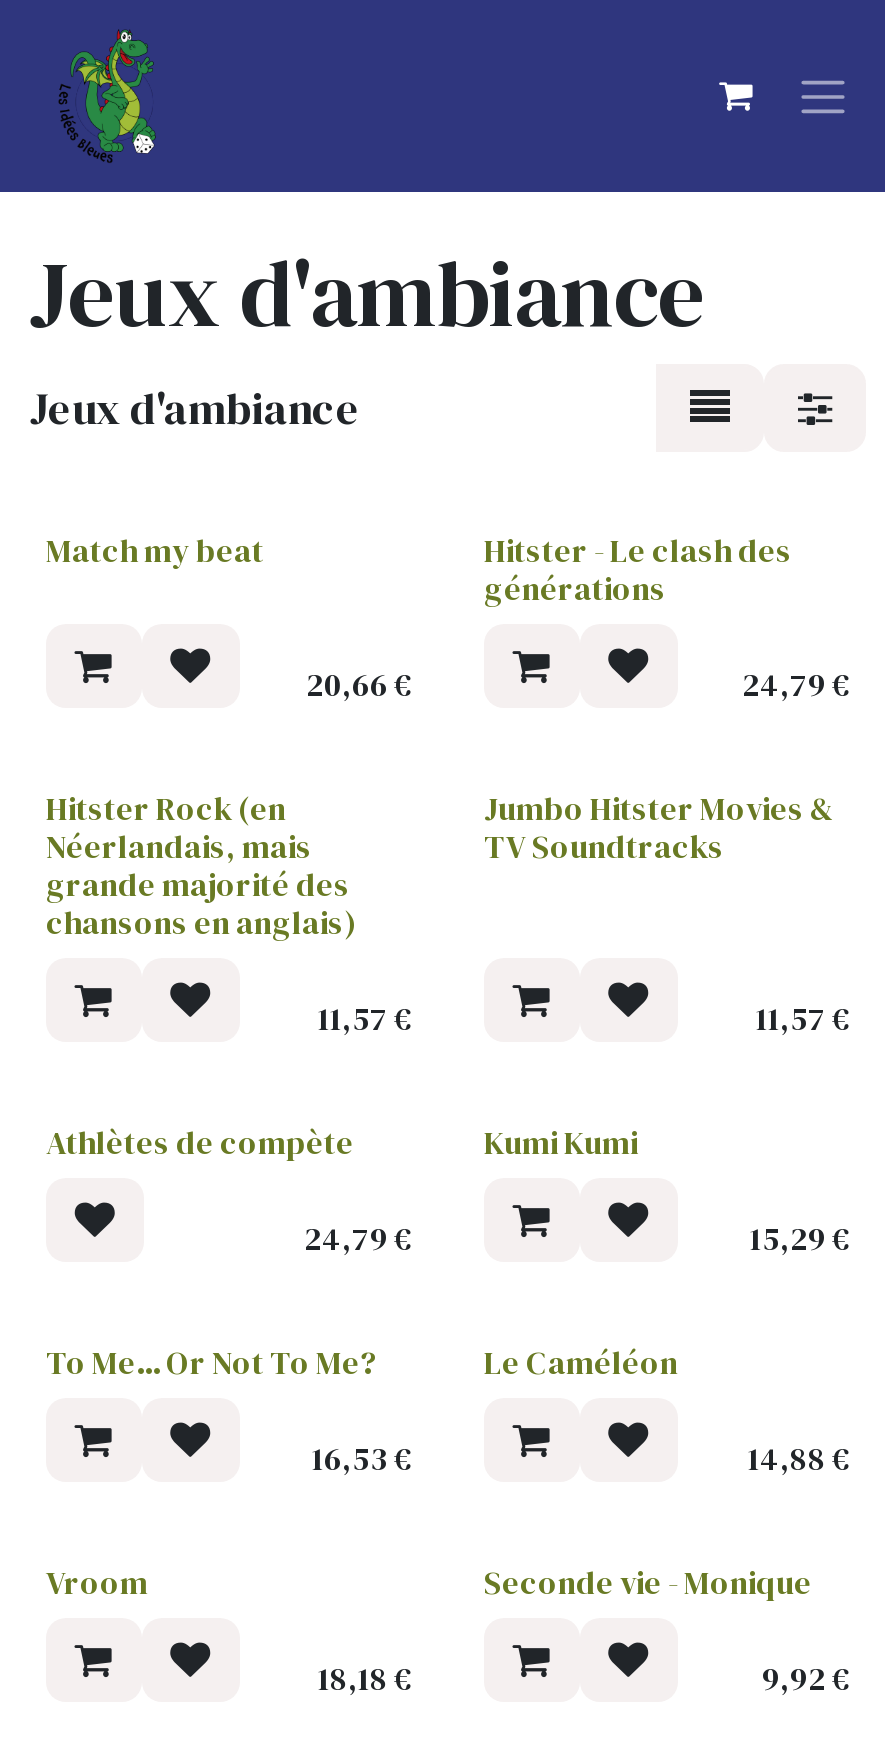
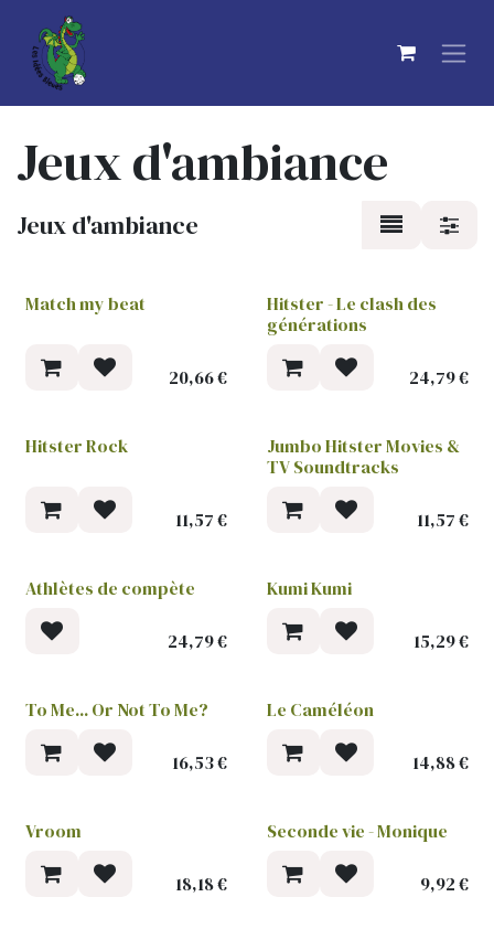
- Hitster Rock (en
- Néerlandais, mais
- grande majorité des
- chansons en anglais)
+ Hitster Rock
